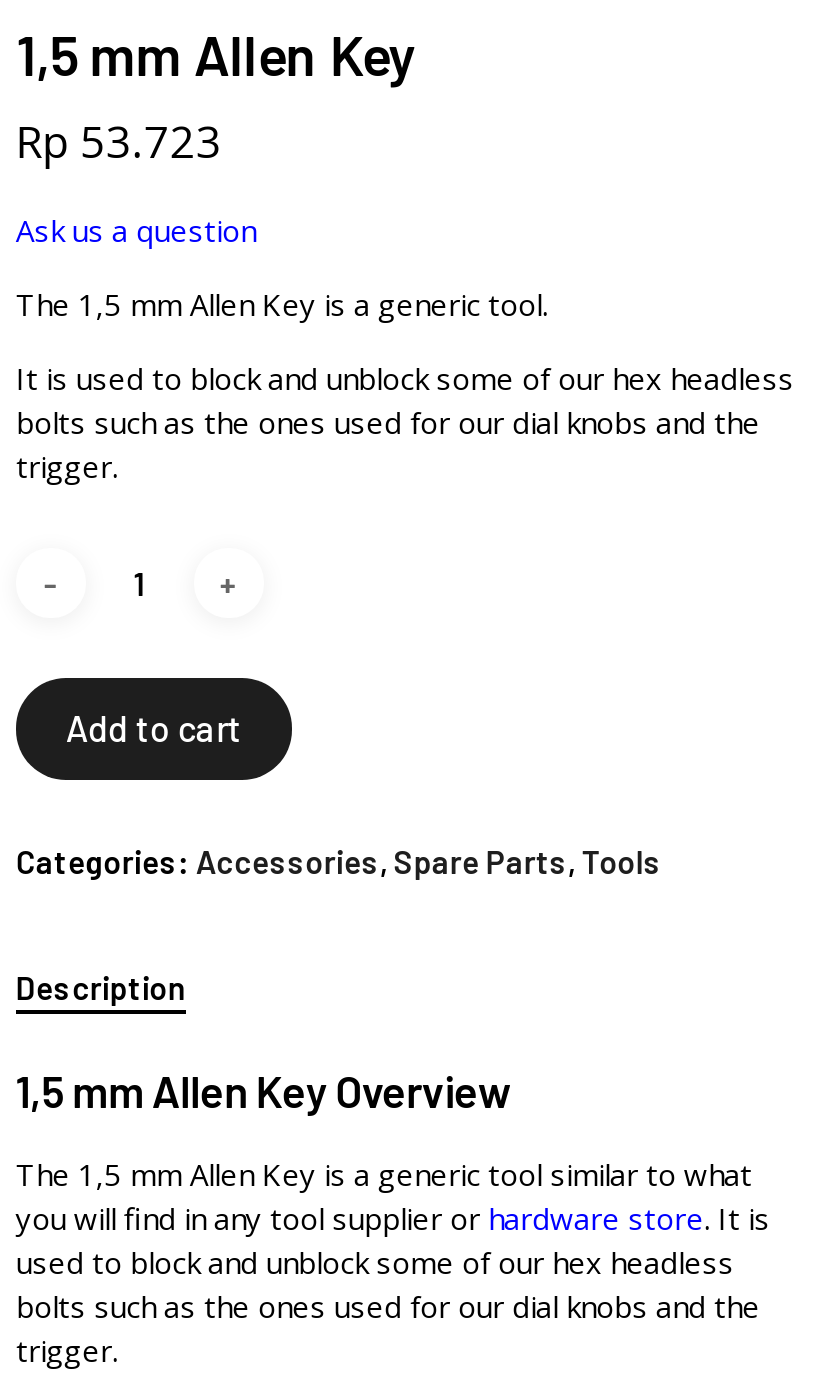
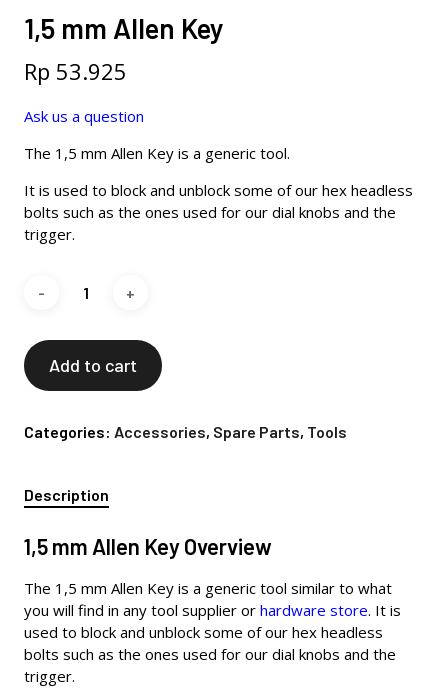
- Rp 53.723
+ Rp 53.925
